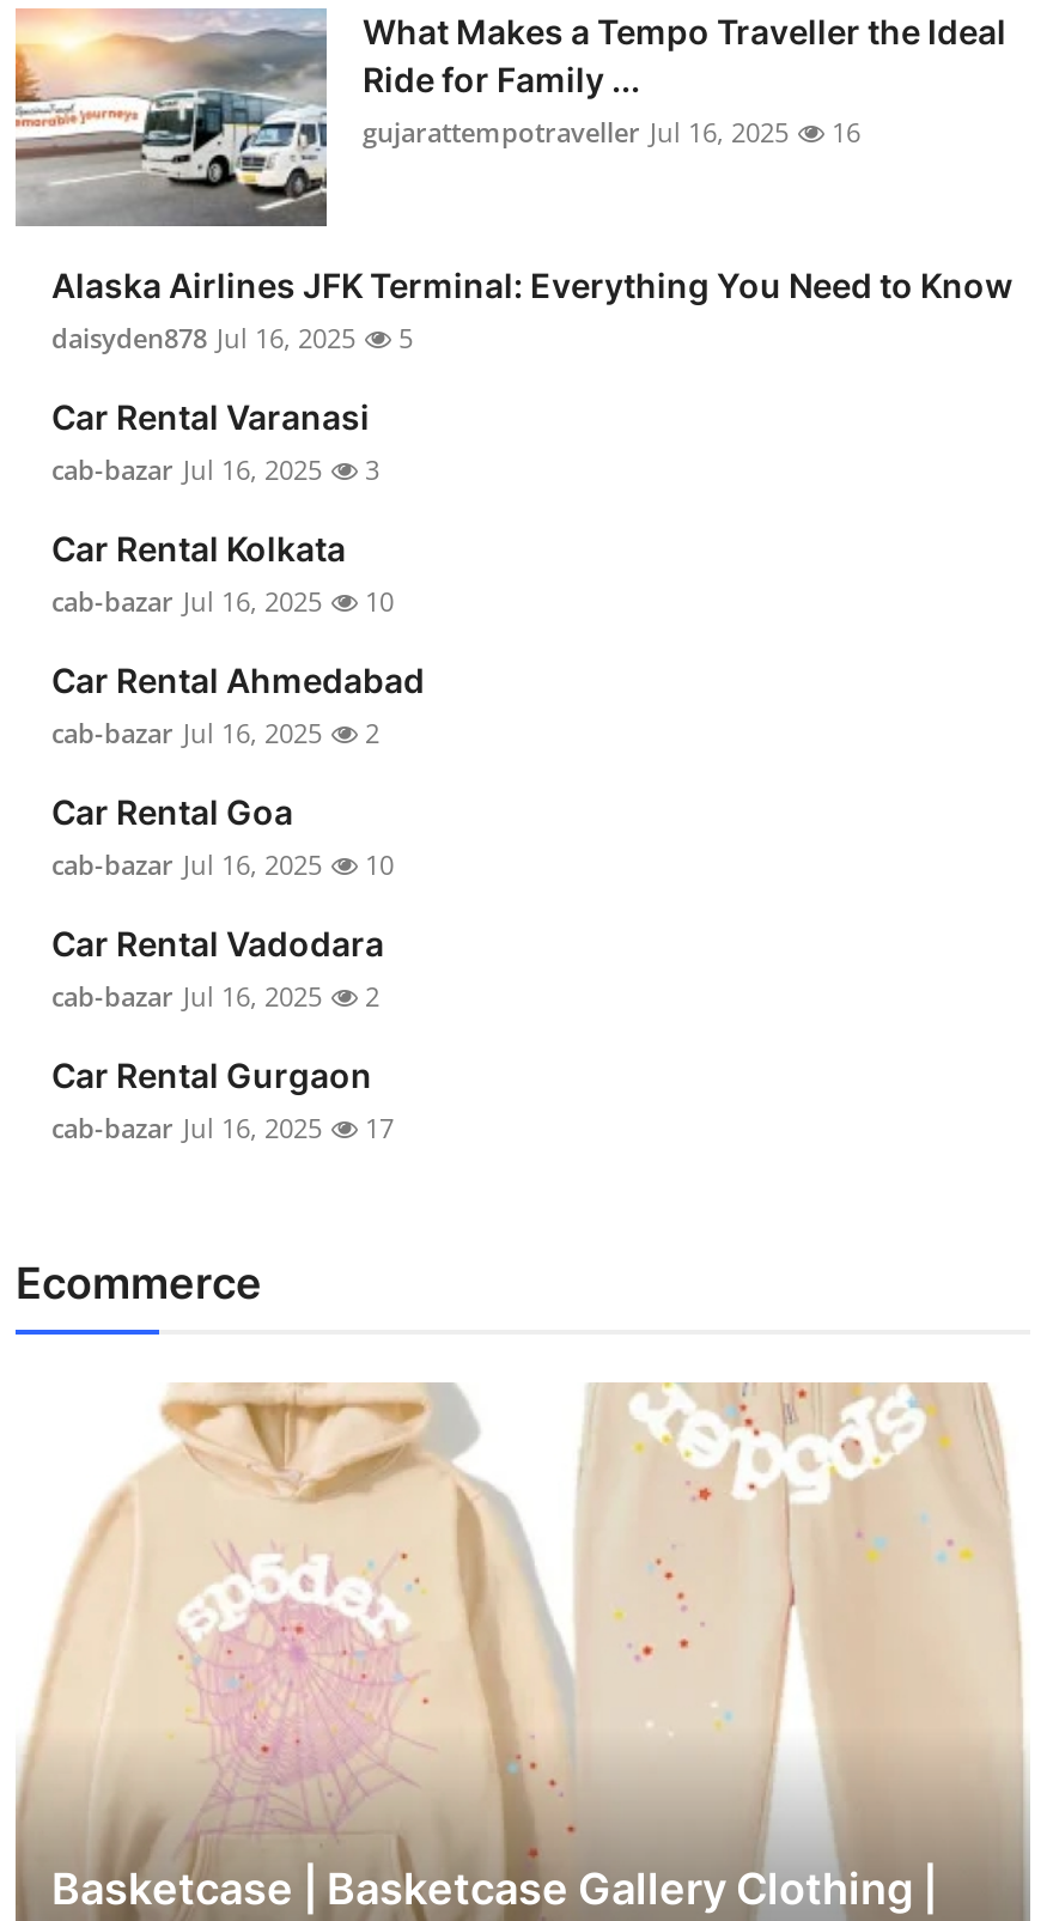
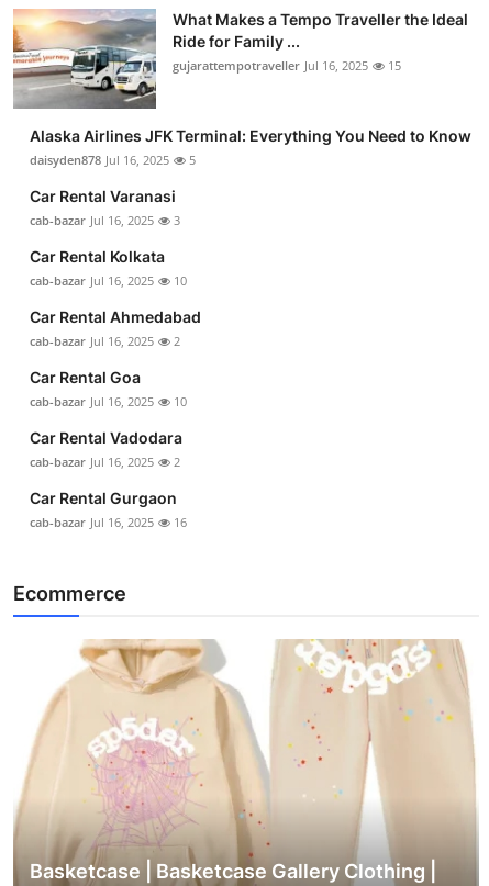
- gujarattempotraveller Jul 16, 2025 16
+ gujarattempotraveller Jul 16, 2025 15

- cab-bazar Jul 16, 2025 17
+ cab-bazar Jul 16, 2025 16
